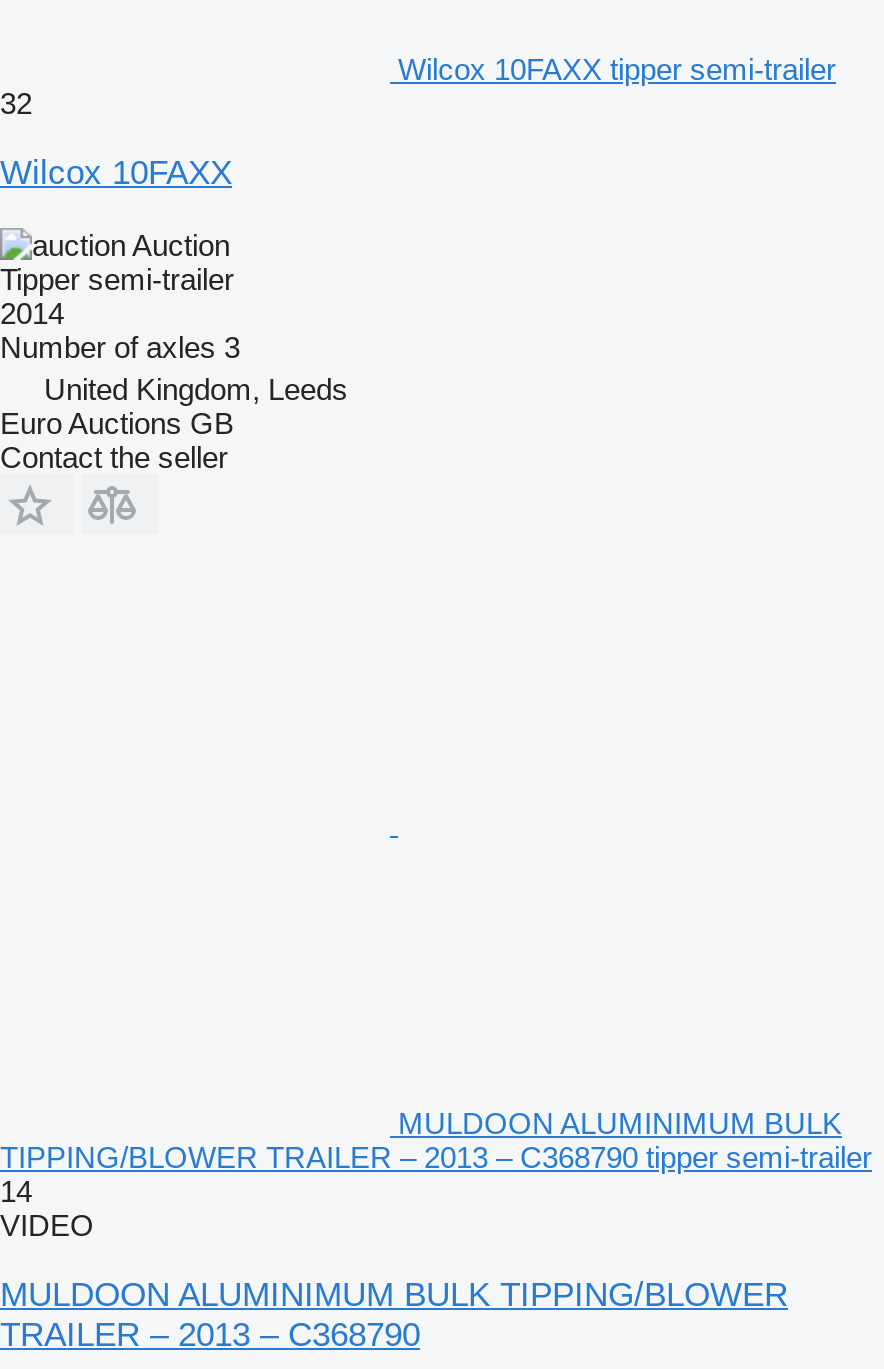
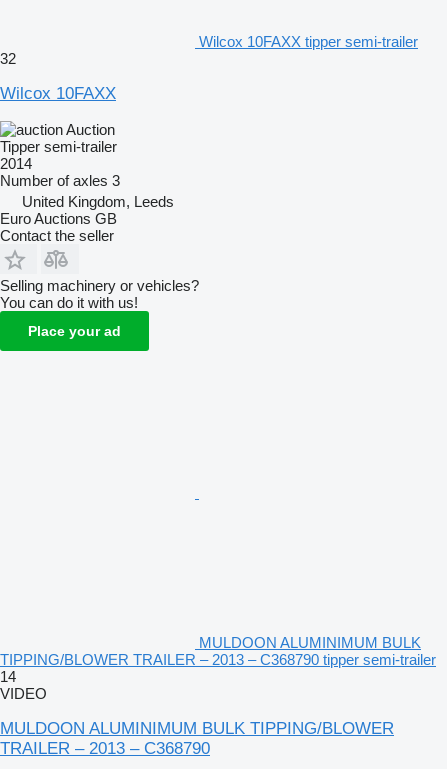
+ Selling machinery or vehicles?
+ You can do it with us!
+ Place your ad
